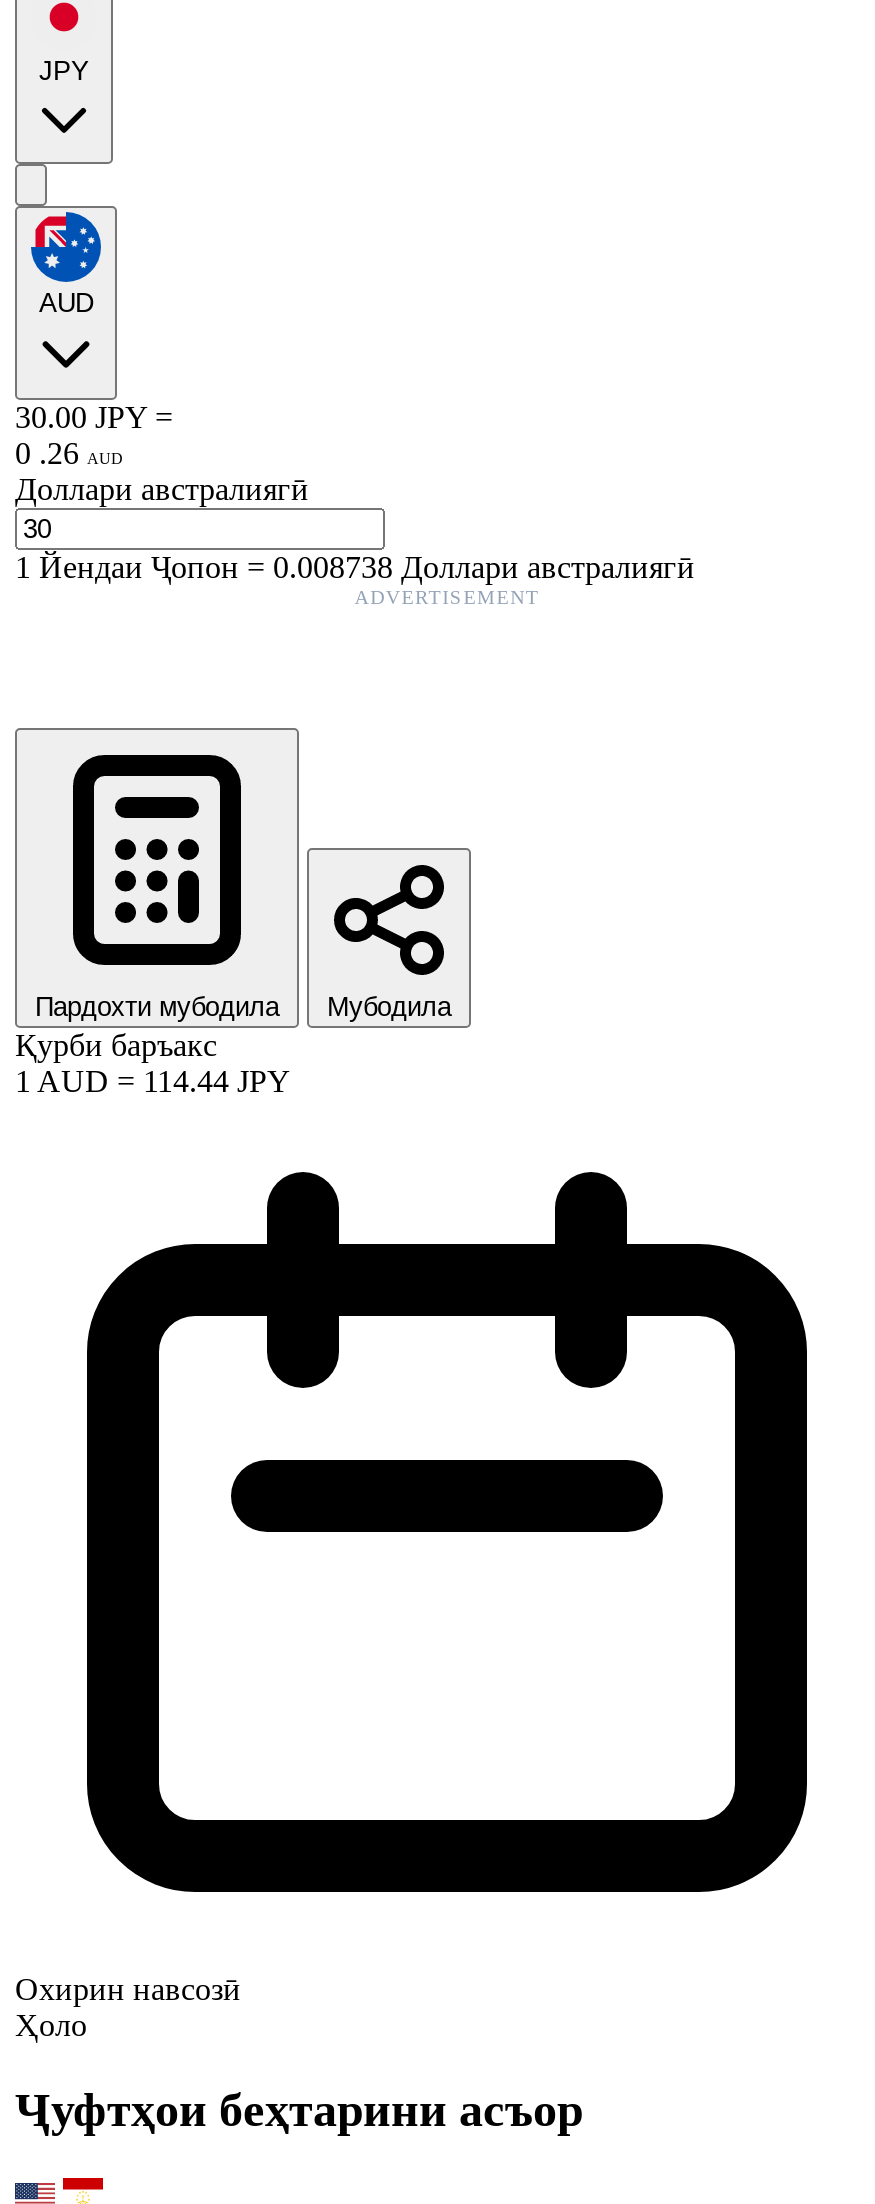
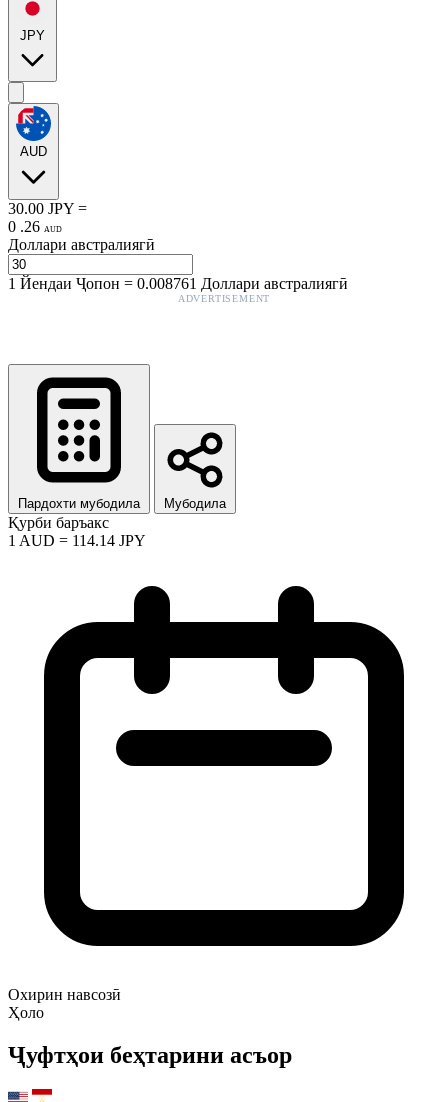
- 1Йендаи Ҷопон=0.008738 Доллари австралиягӣ
+ 1Йендаи Ҷопон=0.008761 Доллари австралиягӣ

- 1 AUD = 114.44 JPY
+ 1 AUD = 114.14 JPY
